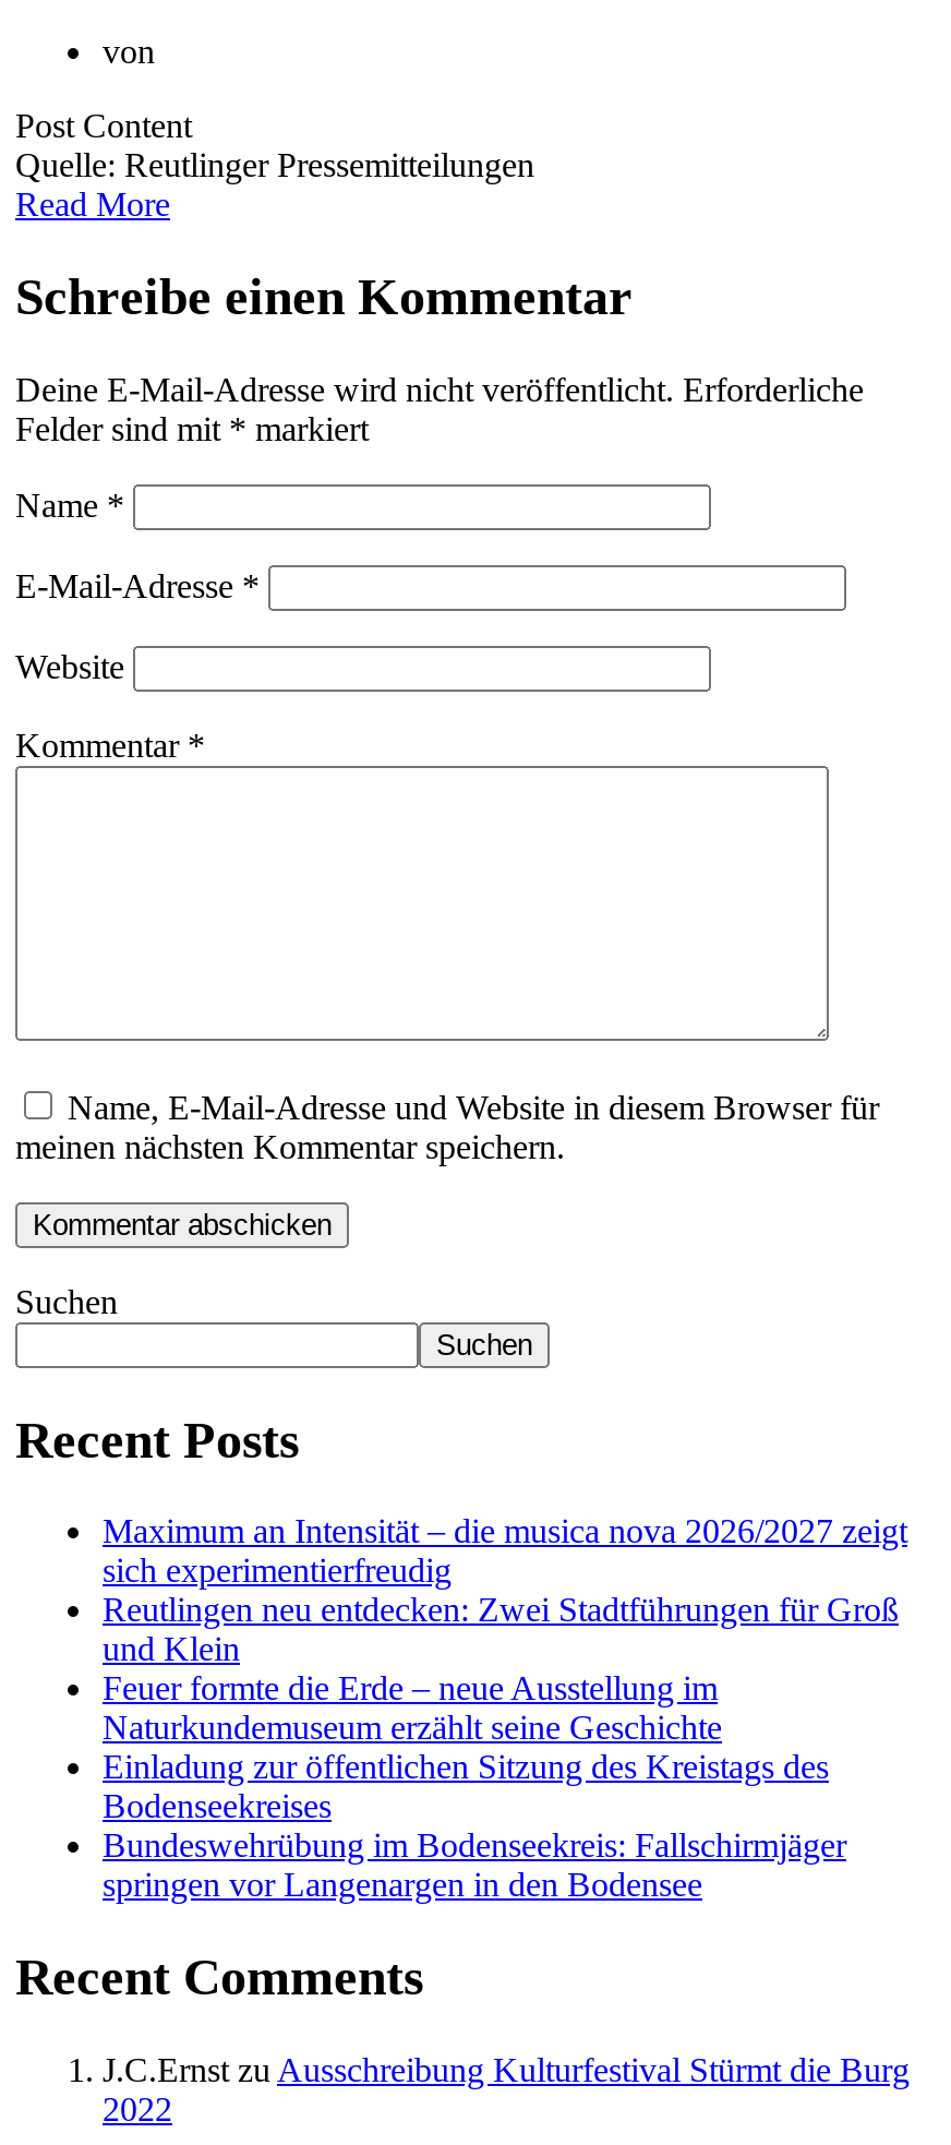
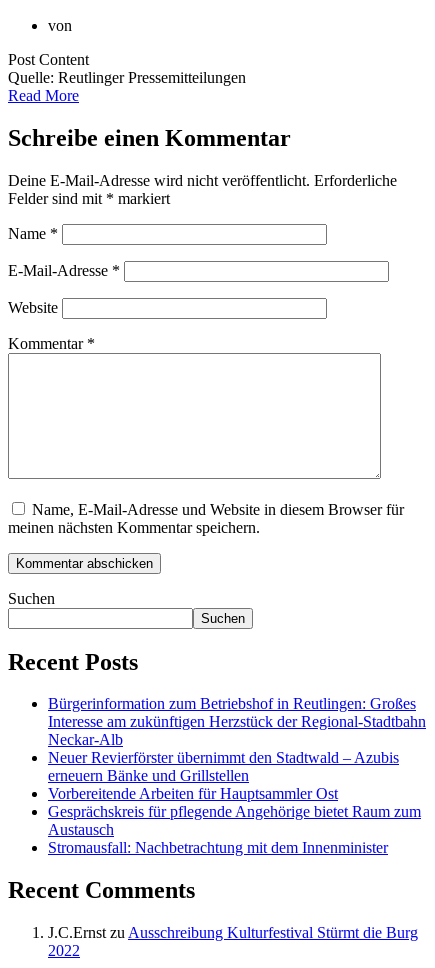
- Maximum an Intensität – die musica nova 2026/2027 zeigt
- sich experimentierfreudig
- Reutlingen neu entdecken: Zwei Stadtführungen für Groß
- und Klein
- Feuer formte die Erde – neue Ausstellung im
- Naturkundemuseum erzählt seine Geschichte
- Einladung zur öffentlichen Sitzung des Kreistags des
- Bodenseekreises
- Bundeswehrübung im Bodenseekreis: Fallschirmjäger
- springen vor Langenargen in den Bodensee
+ Bürgerinformation zum Betriebshof in Reutlingen: Großes
+ Interesse am zukünftigen Herzstück der Regional-Stadtbahn
+ Neckar-Alb
+ Neuer Revierförster übernimmt den Stadtwald – Azubis
+ erneuern Bänke und Grillstellen
+ Vorbereitende Arbeiten für Hauptsammler Ost
+ Gesprächskreis für pflegende Angehörige bietet Raum zum
+ Austausch
+ Stromausfall: Nachbetrachtung mit dem Innenminister
